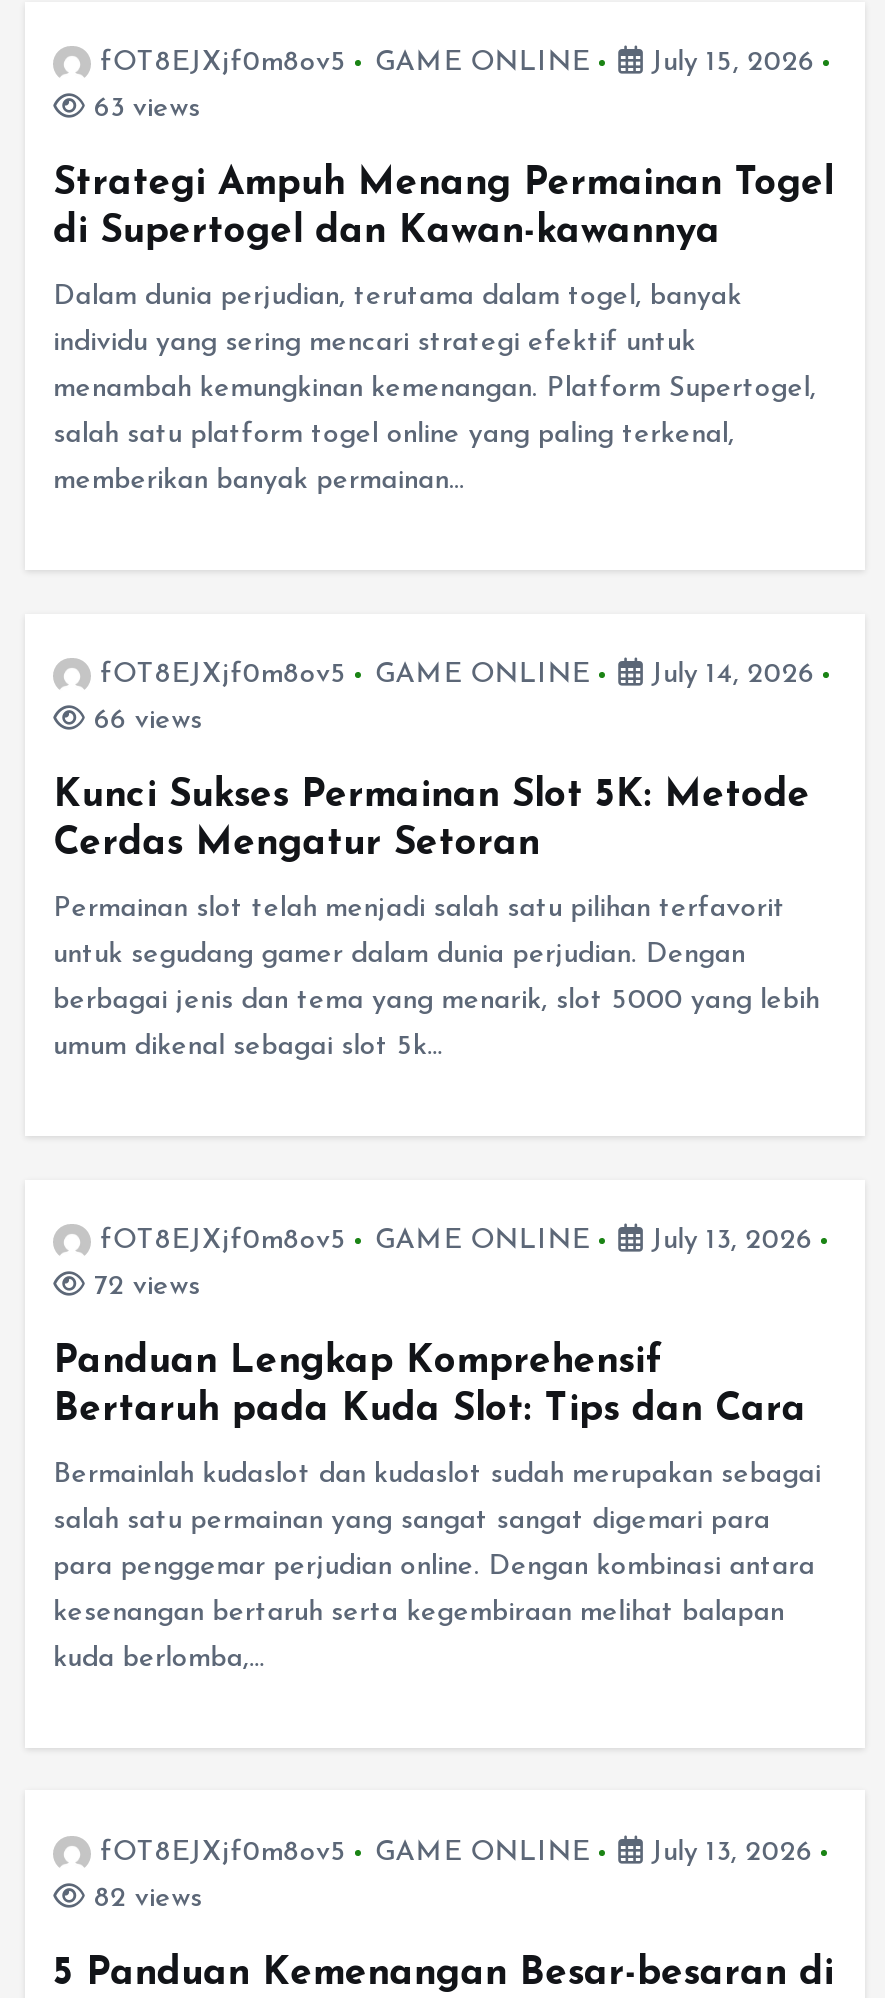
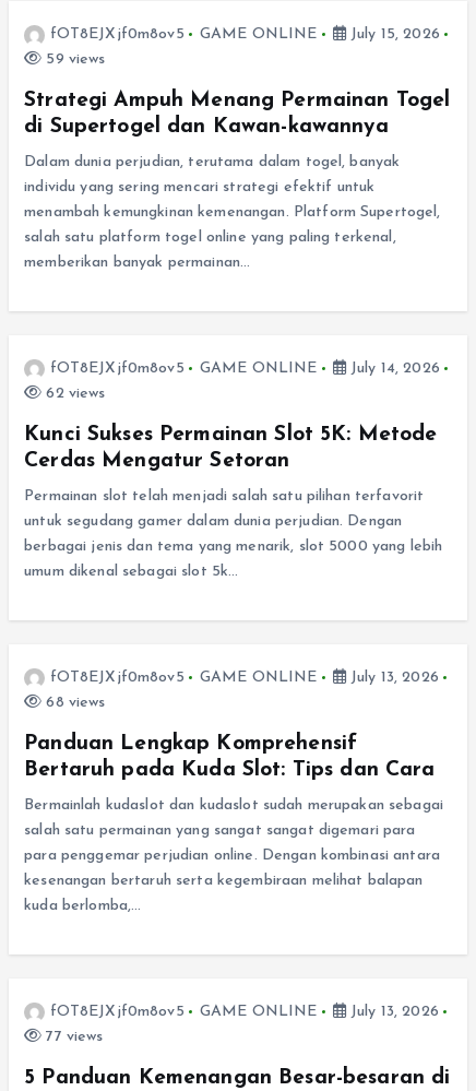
- 63 views
+ 59 views

- 66 views
+ 62 views

- 72 views
+ 68 views

- 82 views
+ 77 views
